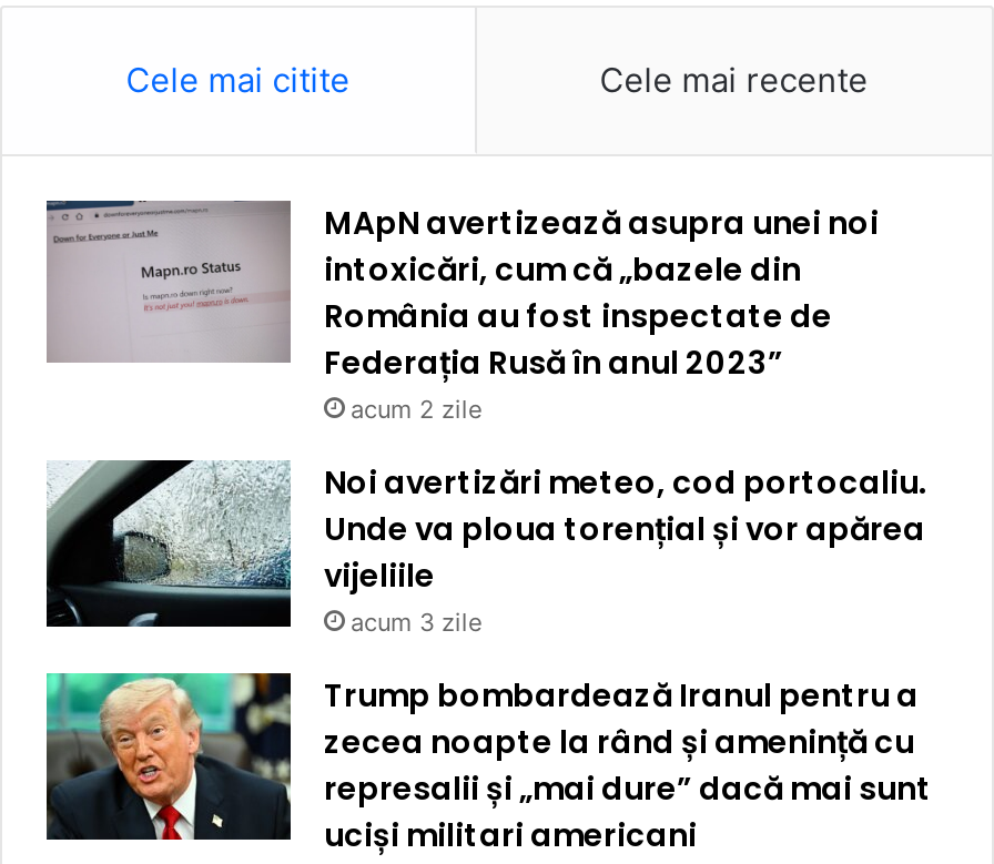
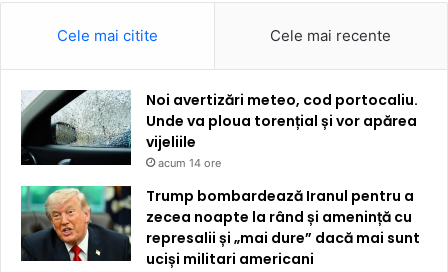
- [image]
- MApN avertizează asupra unei noi
- intoxicări, cum că „bazele din
- România au fost inspectate de
- Federația Rusă în anul 2023”
- acum 2 zile

- acum 3 zile
+ acum 14 ore
